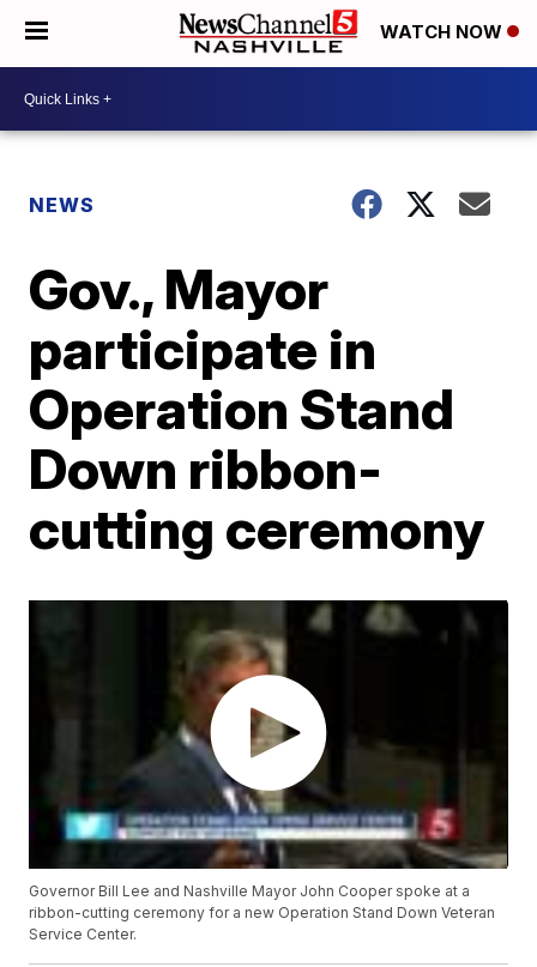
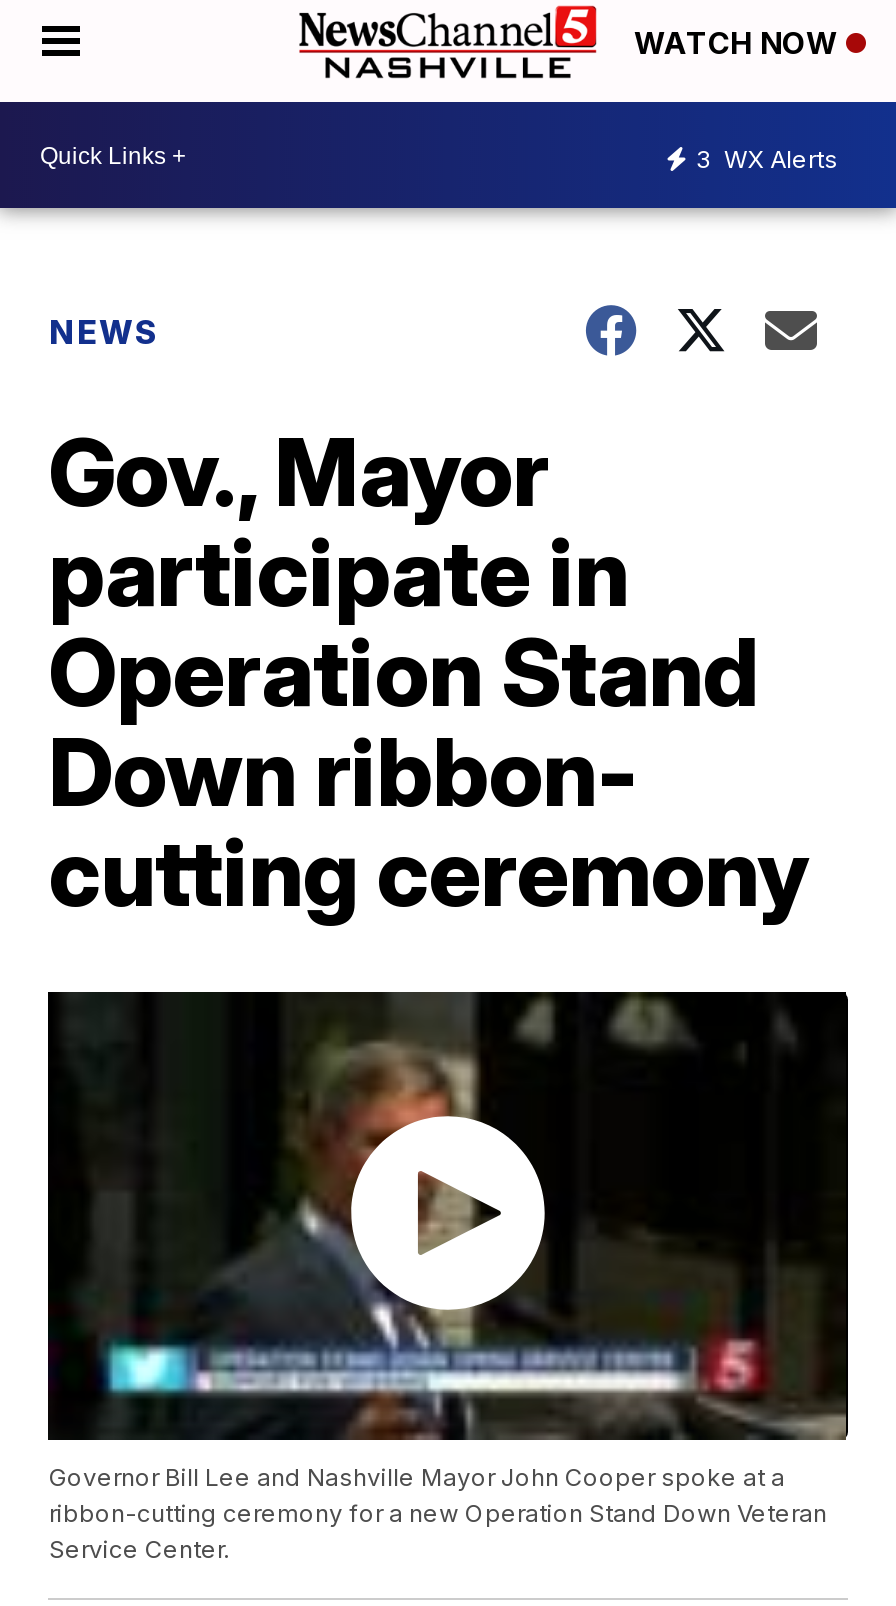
+ 3 WX Alerts
